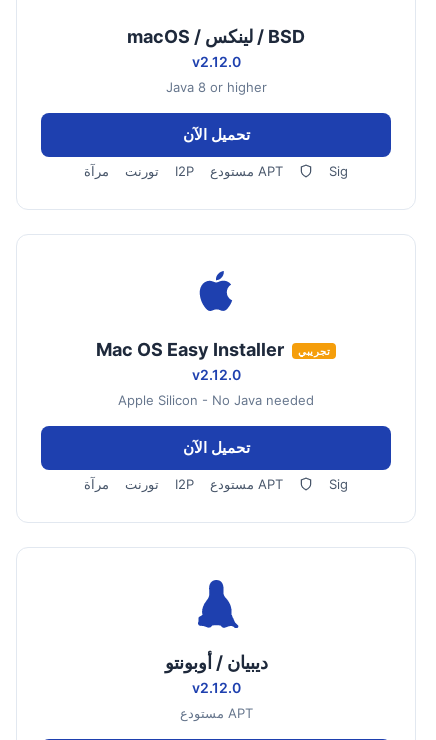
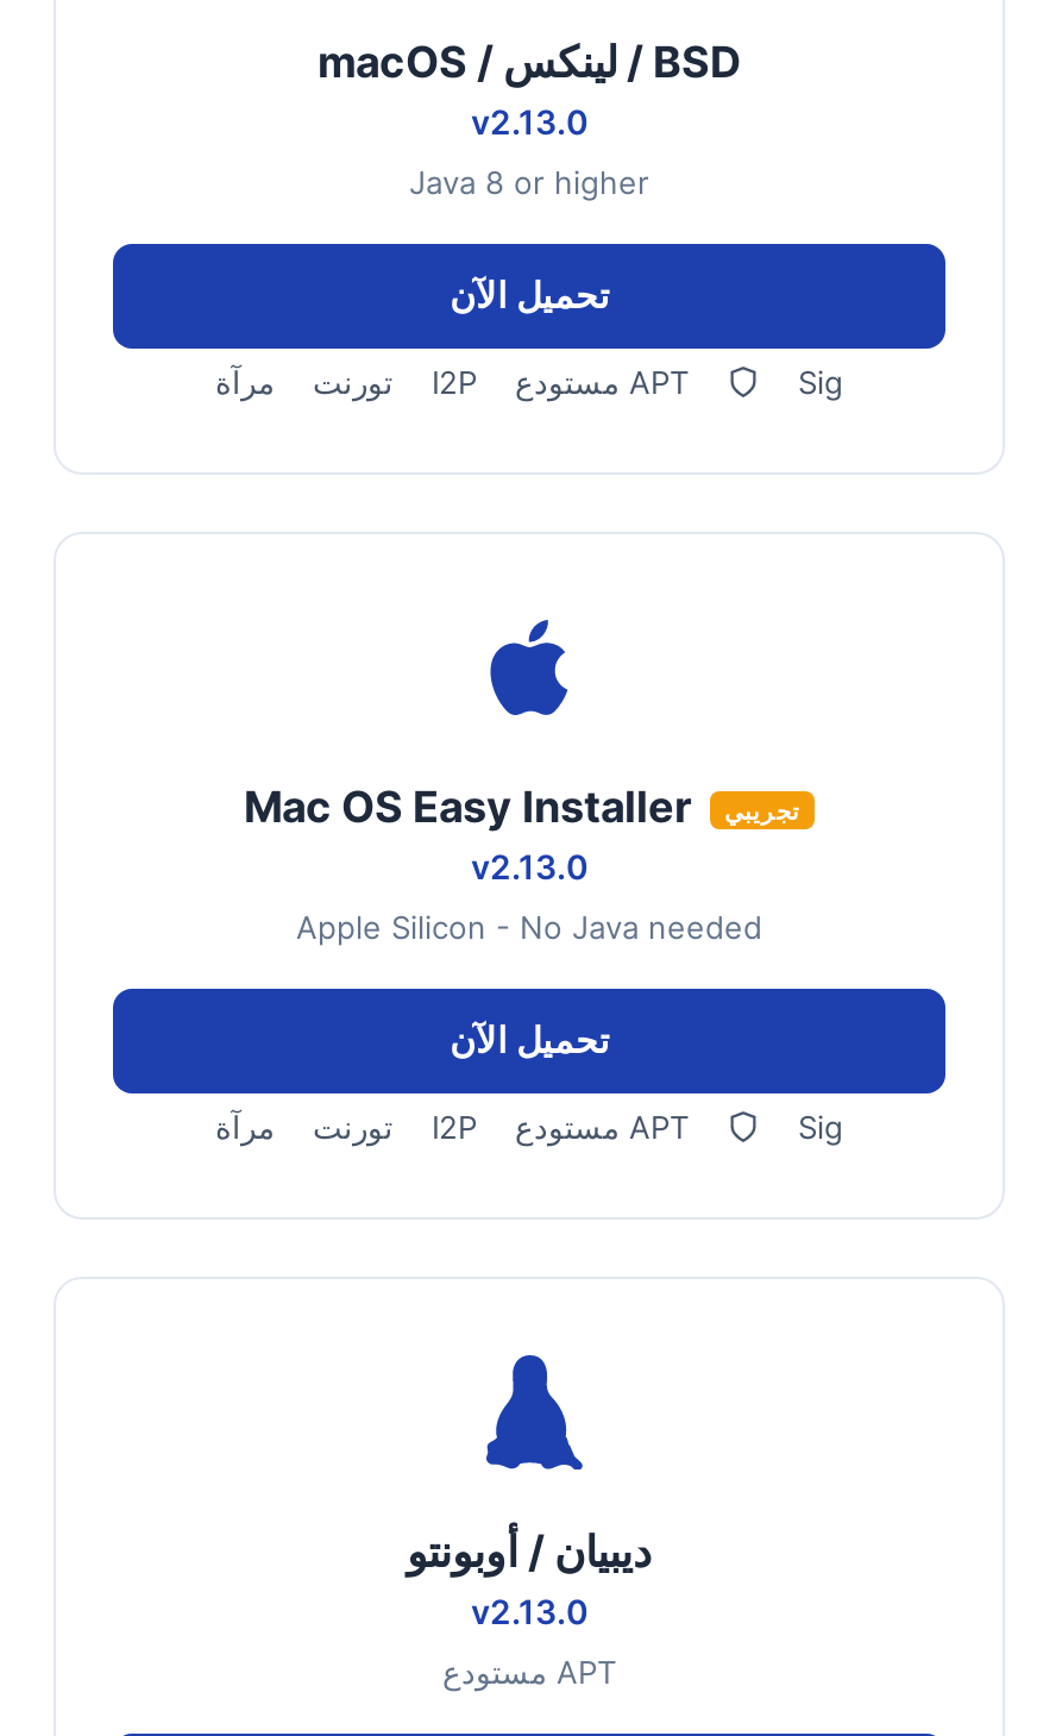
- v2.12.0
+ v2.13.0

- v2.12.0
+ v2.13.0

- v2.12.0
+ v2.13.0
